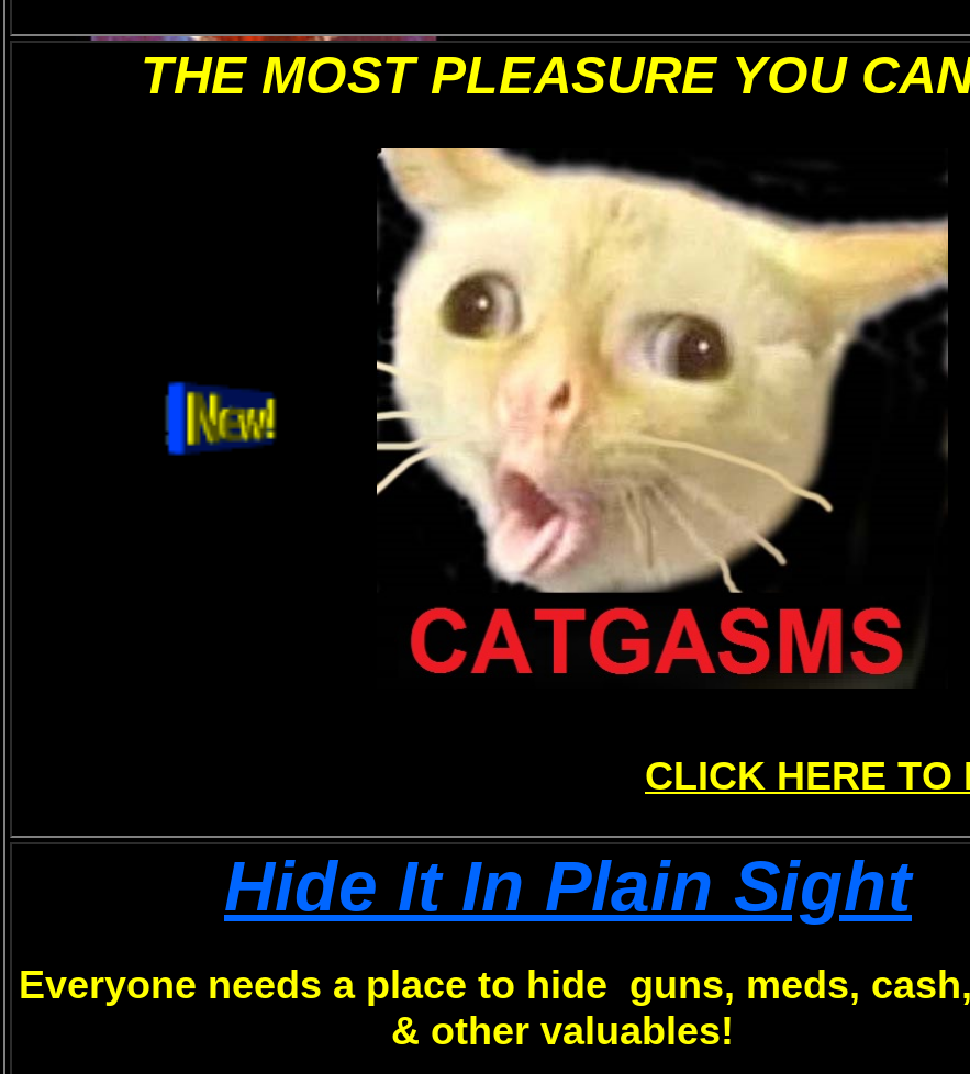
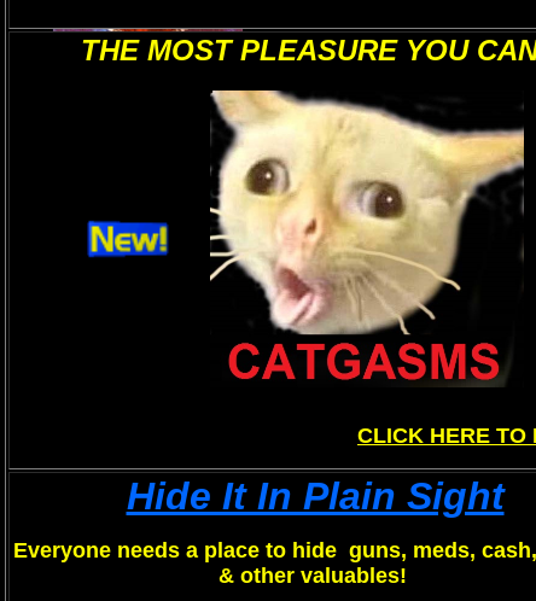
- [image]
+ [image]
